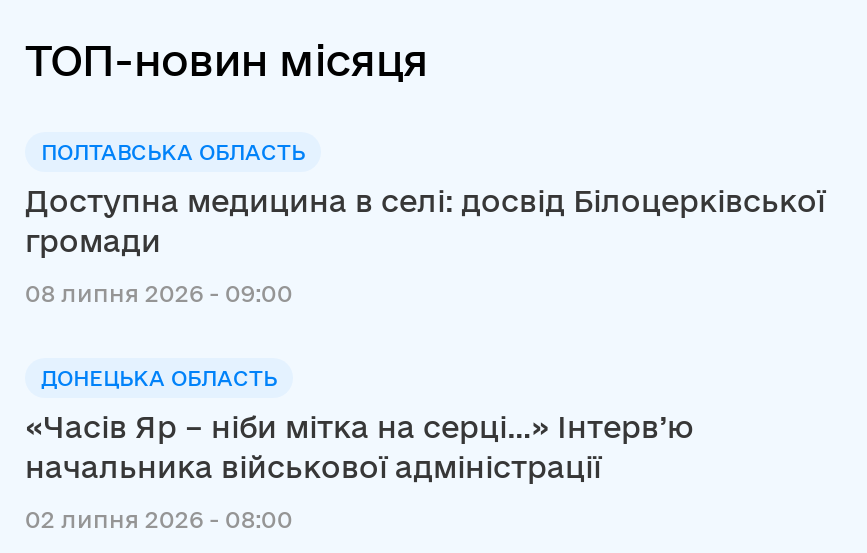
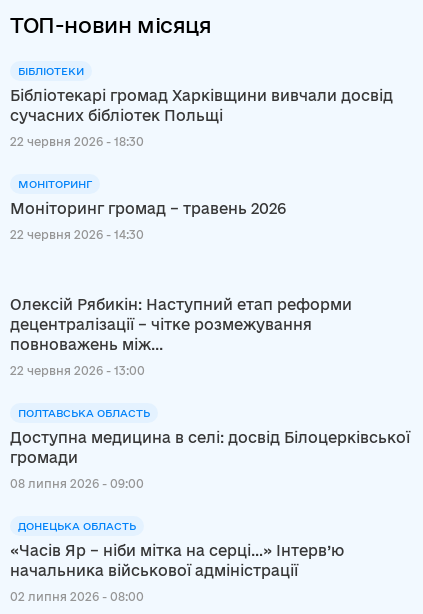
+ БІБЛІОТЕКИ
+ Бібліотекарі громад Харківщини вивчали досвід
+ сучасних бібліотек Польщі
+ 22 червня 2026 - 18:30
+ МОНІТОРИНГ
+ Моніторинг громад – травень 2026
+ 22 червня 2026 - 14:30

+ Олексій Рябикін: Наступний етап реформи
+ децентралізації – чітке розмежування
+ повноважень між...
+ 22 червня 2026 - 13:00
